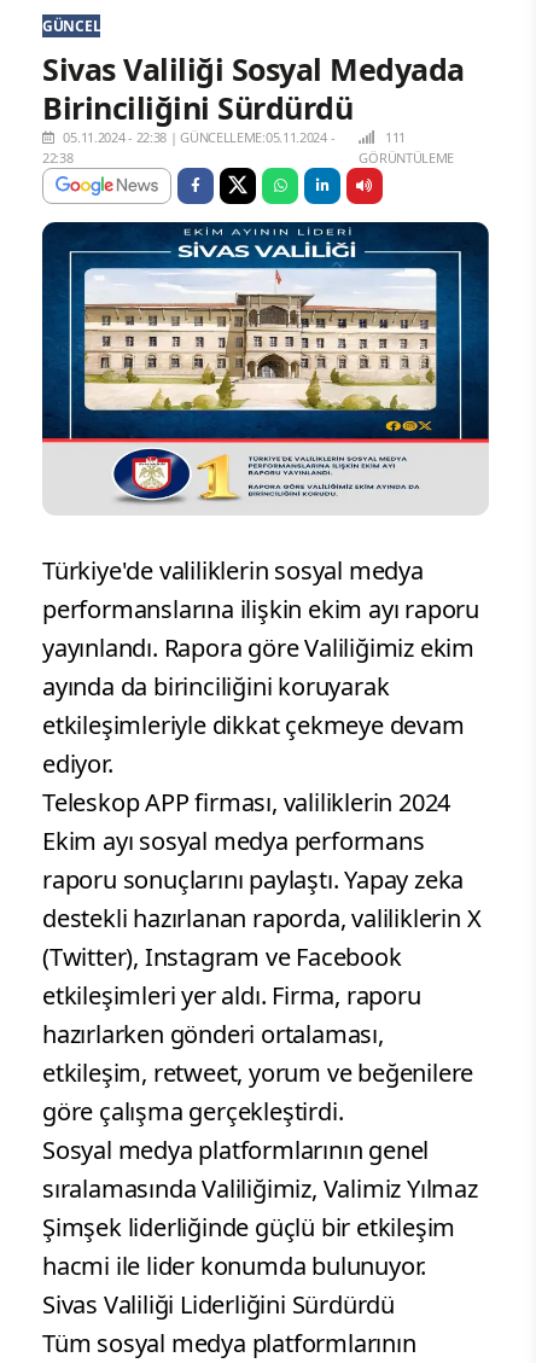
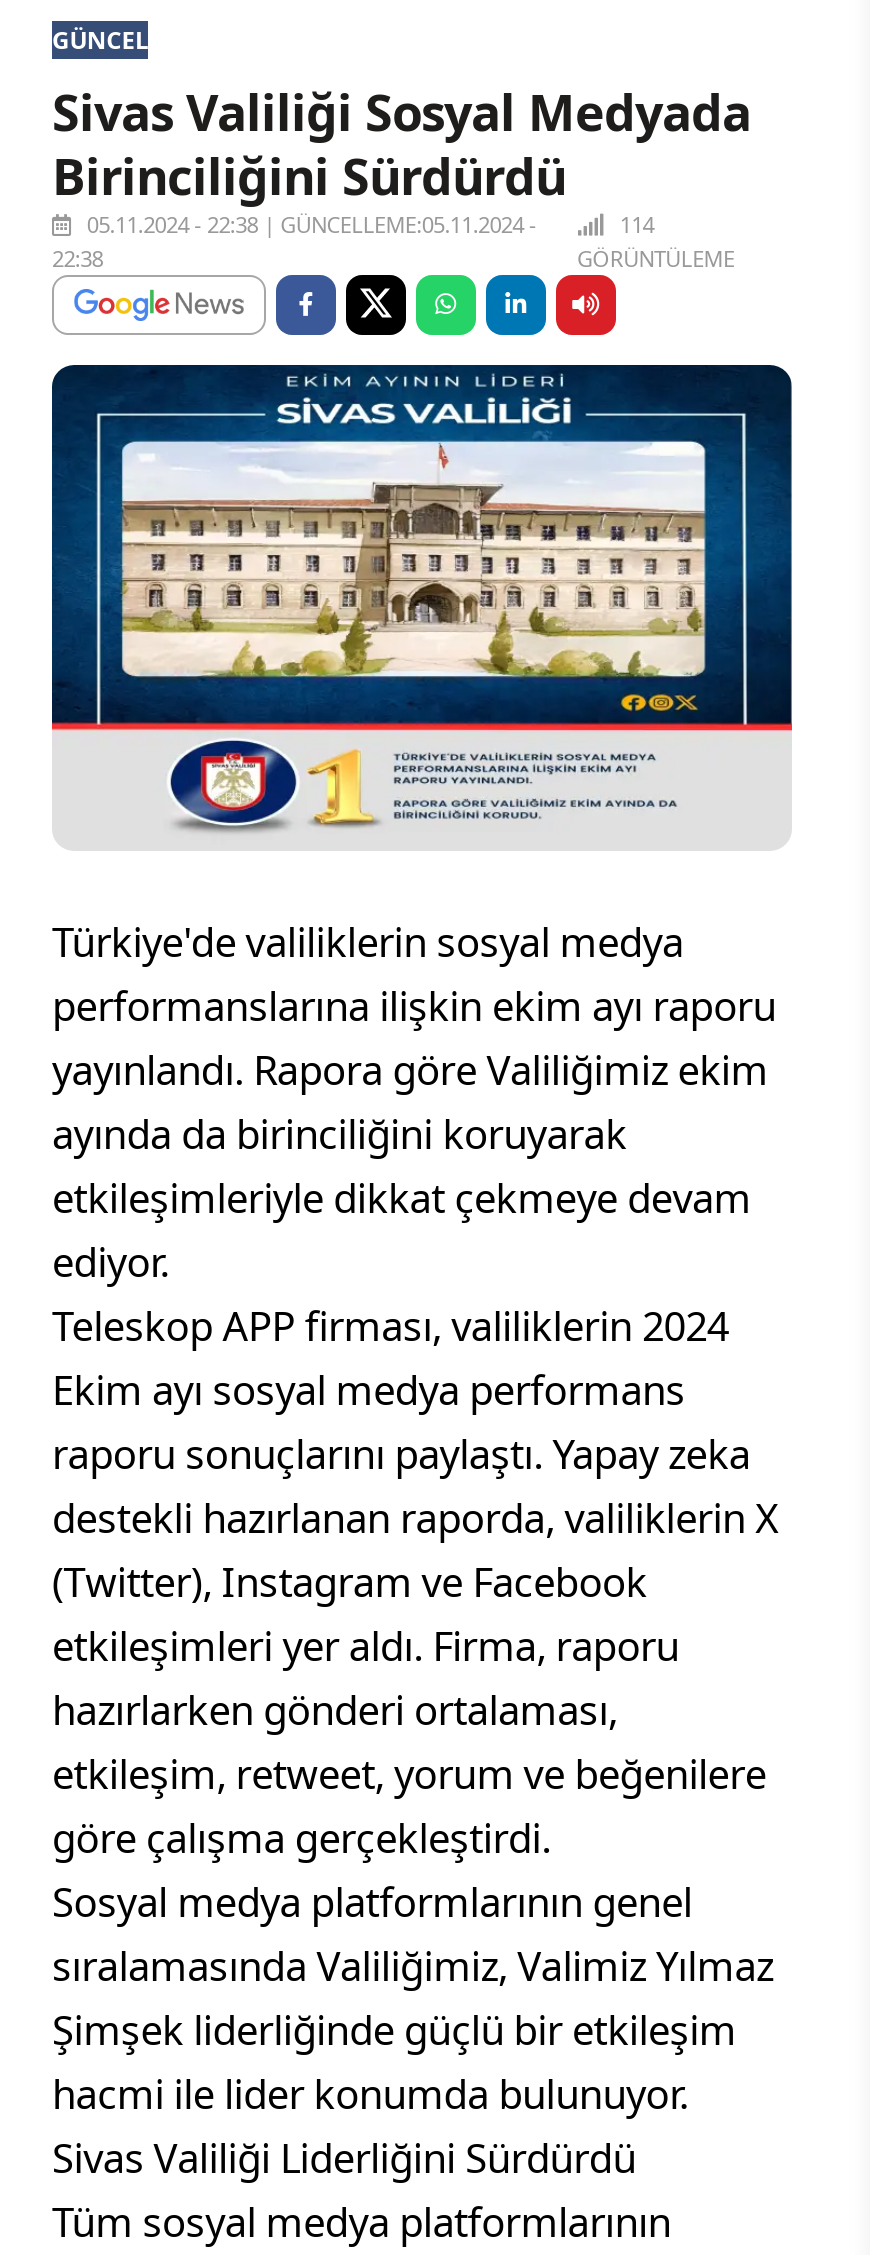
- 111
+ 114
